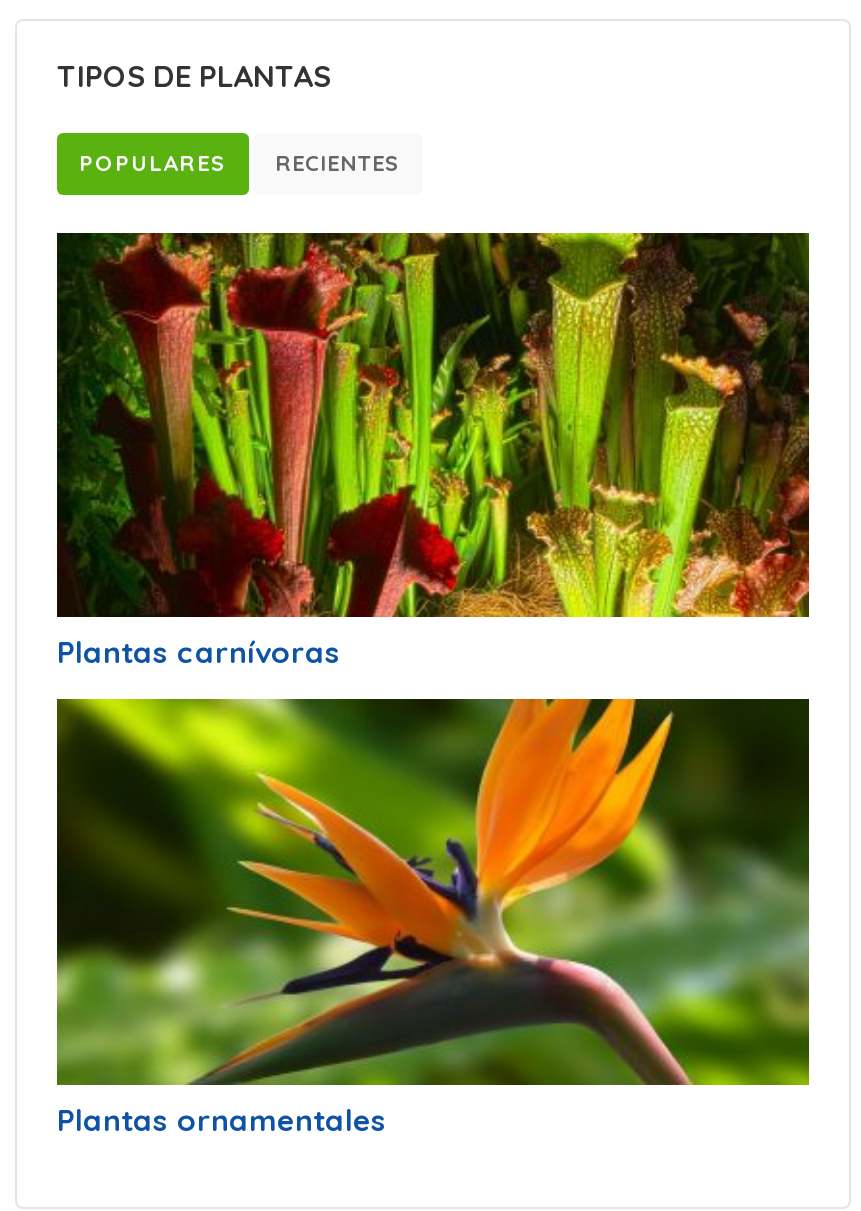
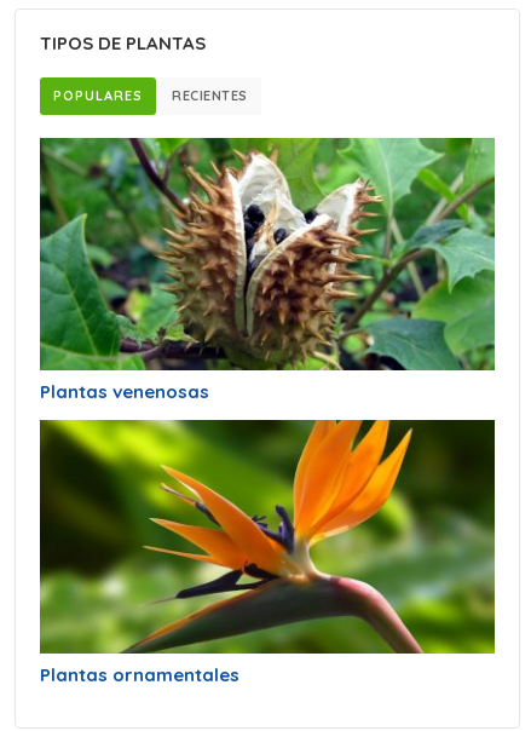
- [image]
- Plantas carnívoras
+ [image]
+ Plantas venenosas
